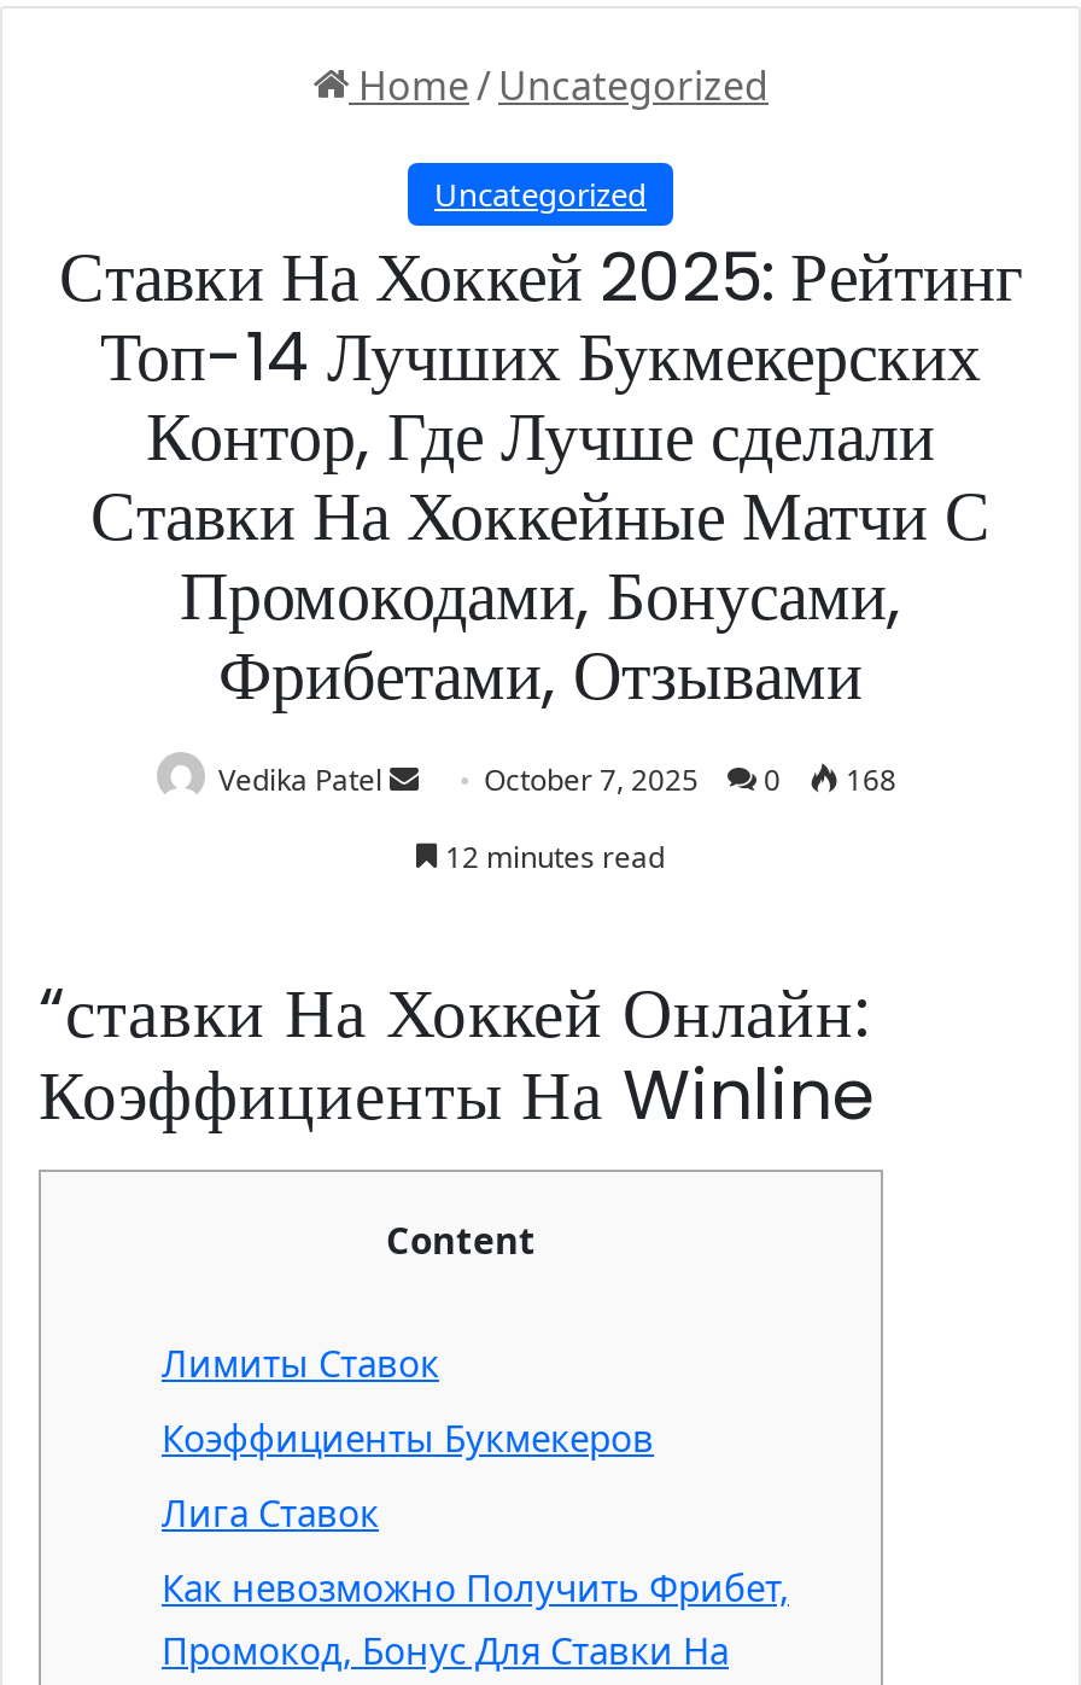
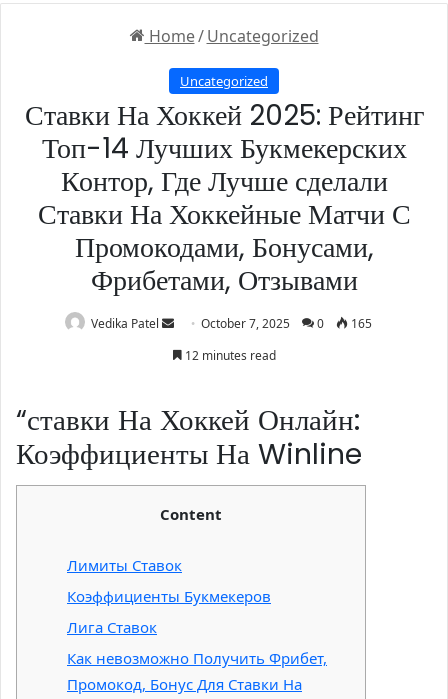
- October 7, 2025 0 168
+ October 7, 2025 0 165
